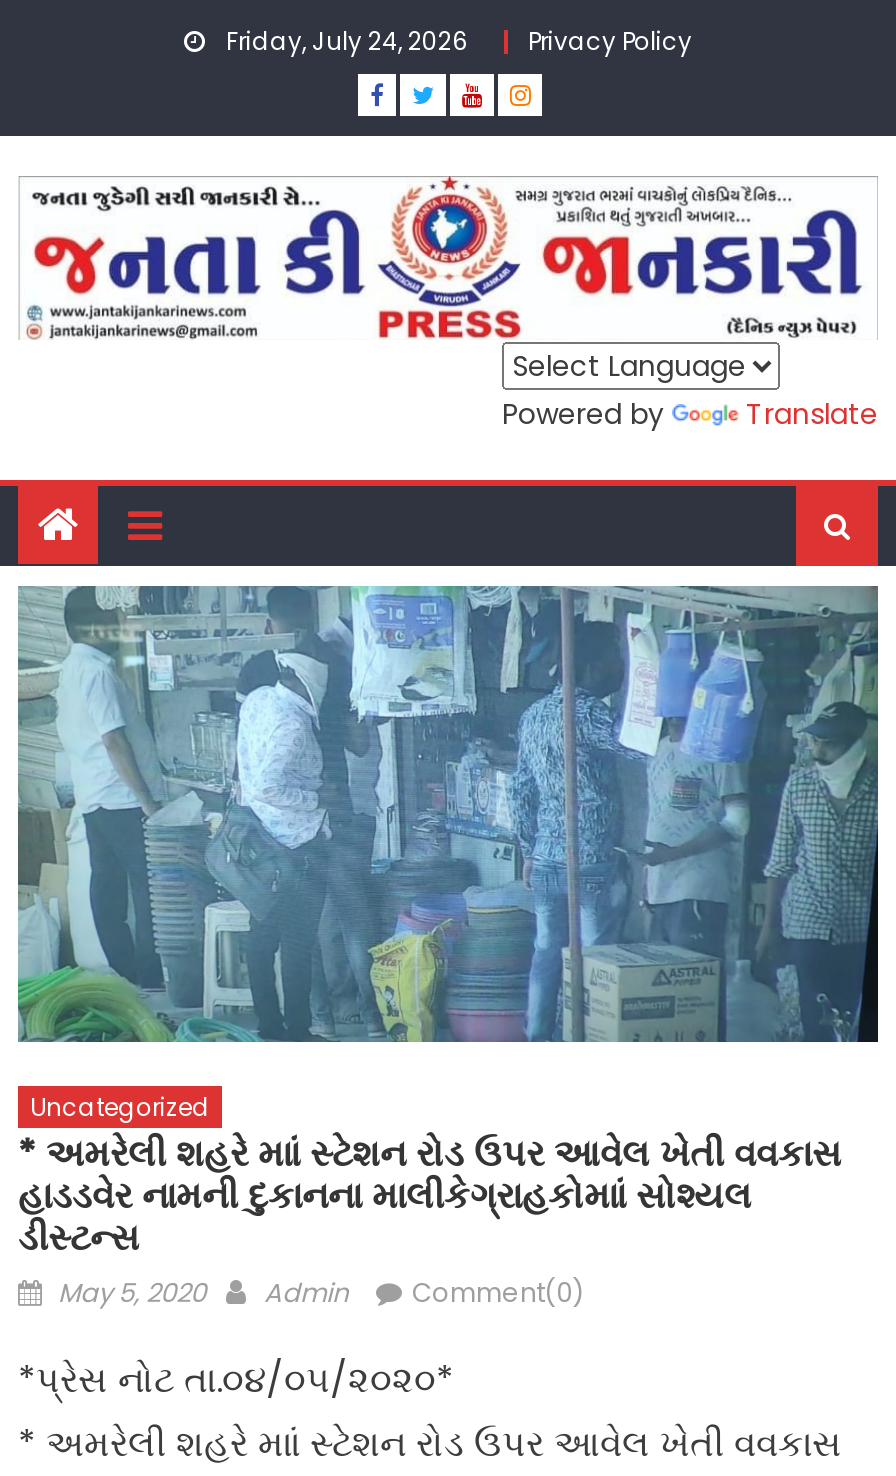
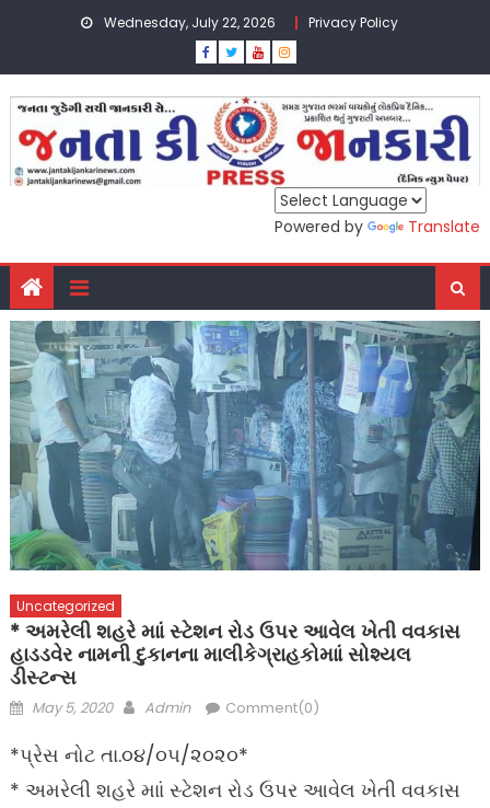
- Friday, July 24, 2026
+ Wednesday, July 22, 2026
